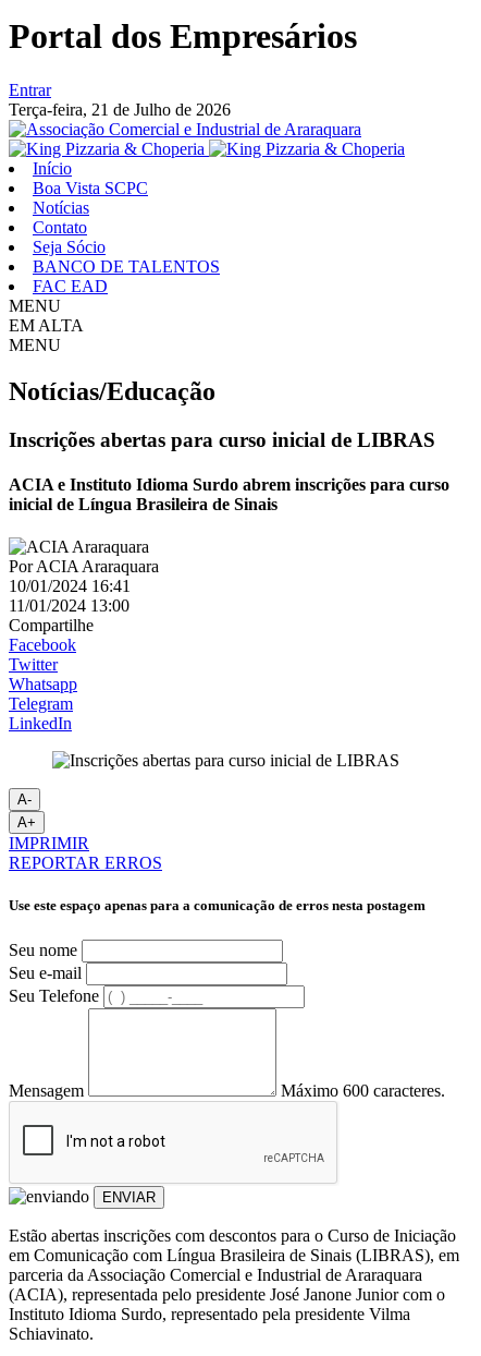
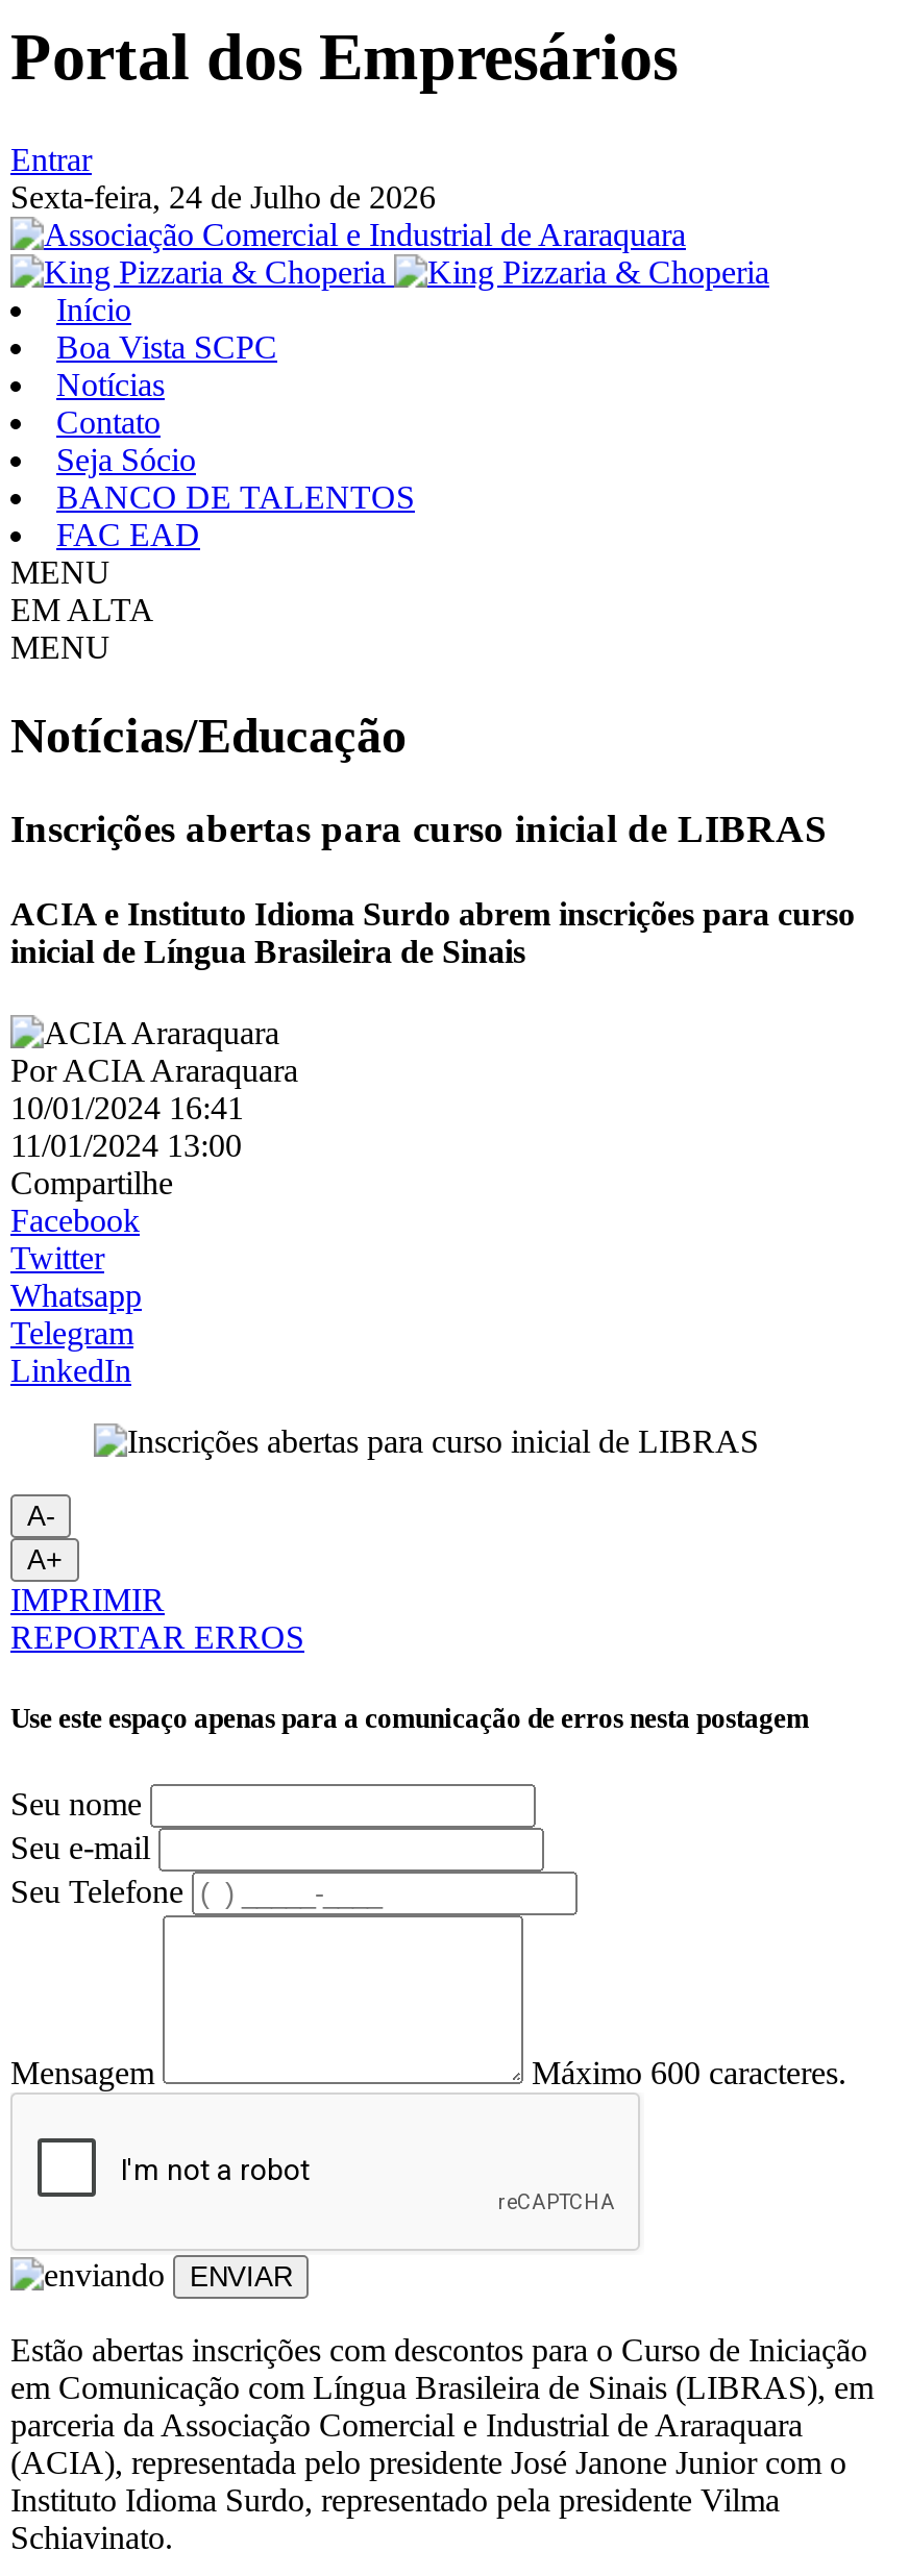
- Terça-feira, 21 de Julho de 2026
+ Sexta-feira, 24 de Julho de 2026
